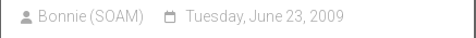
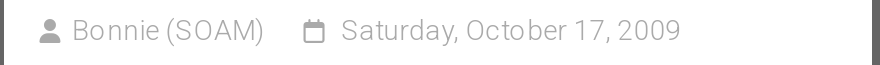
- Tuesday, June 23, 2009
+ Saturday, October 17, 2009
